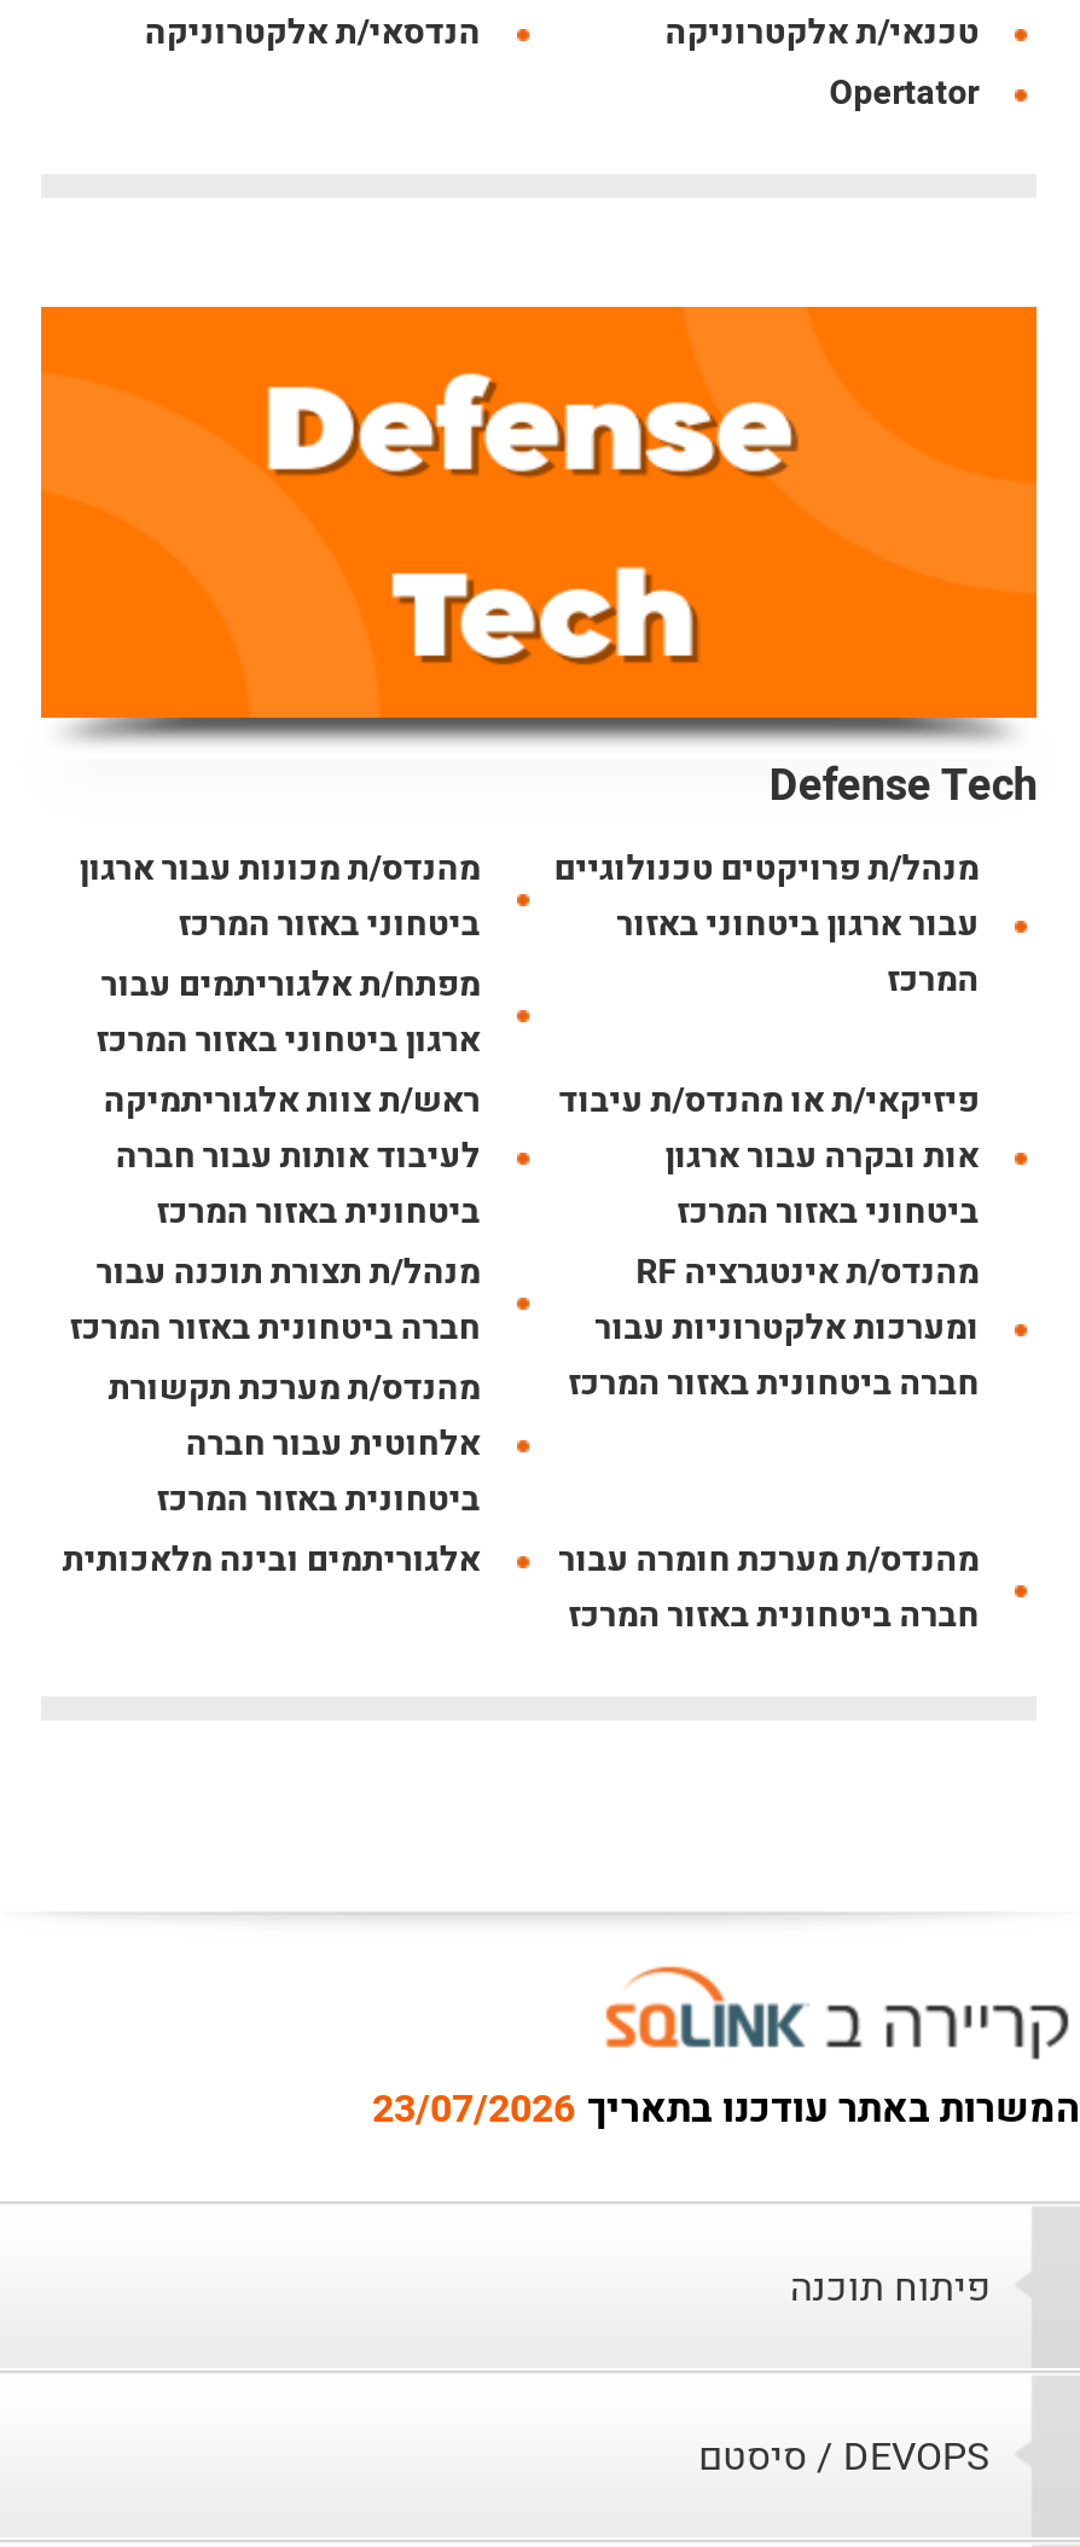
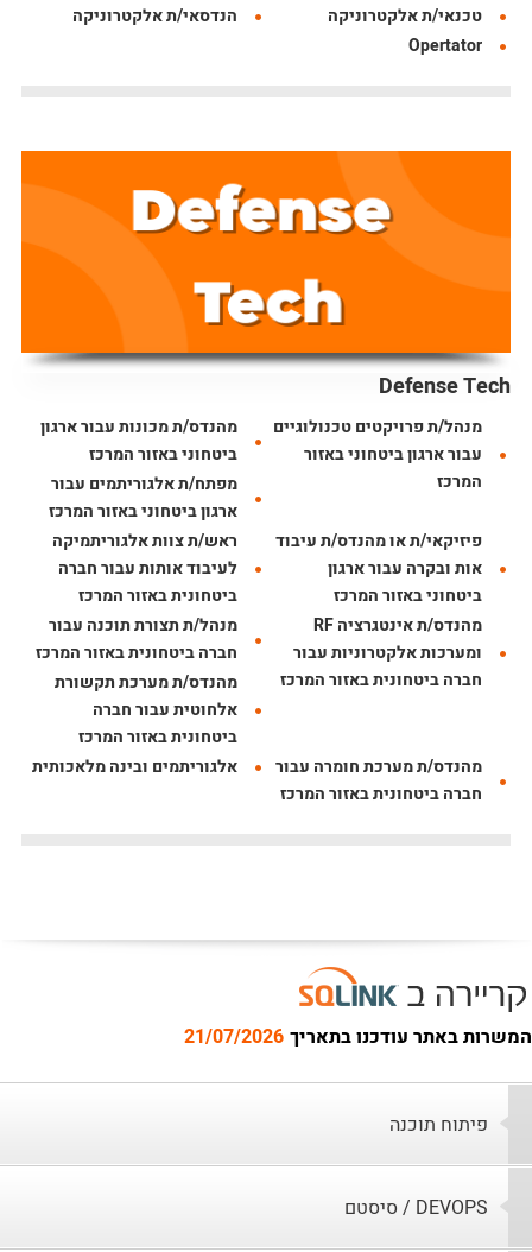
- המשרות באתר עודכנו בתאריך 23/07/2026
+ המשרות באתר עודכנו בתאריך 21/07/2026
